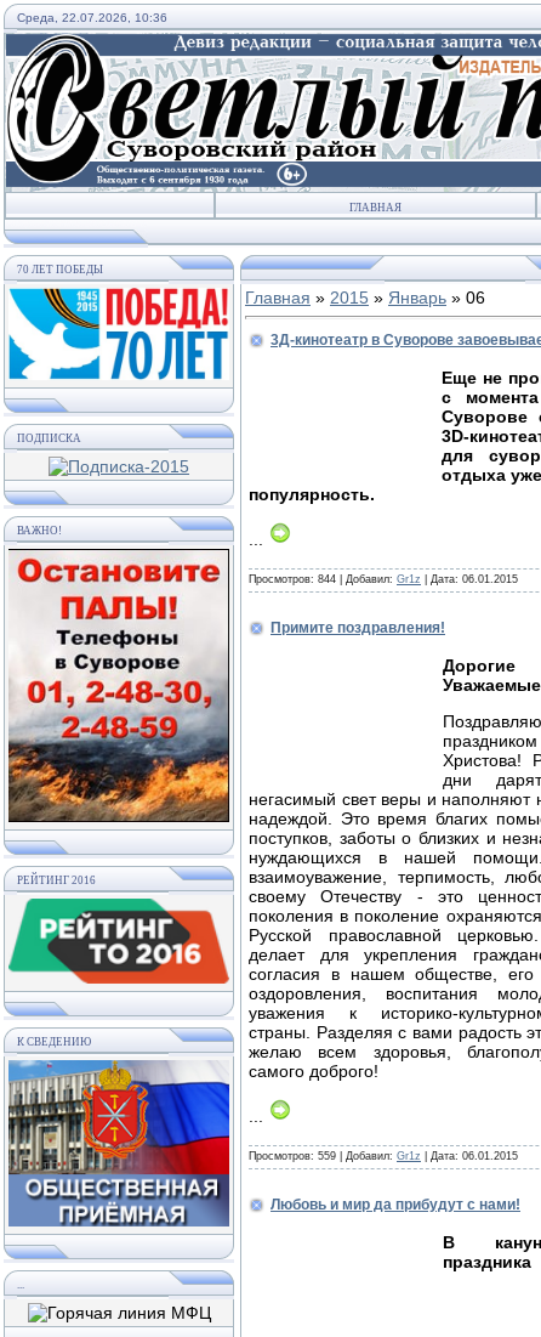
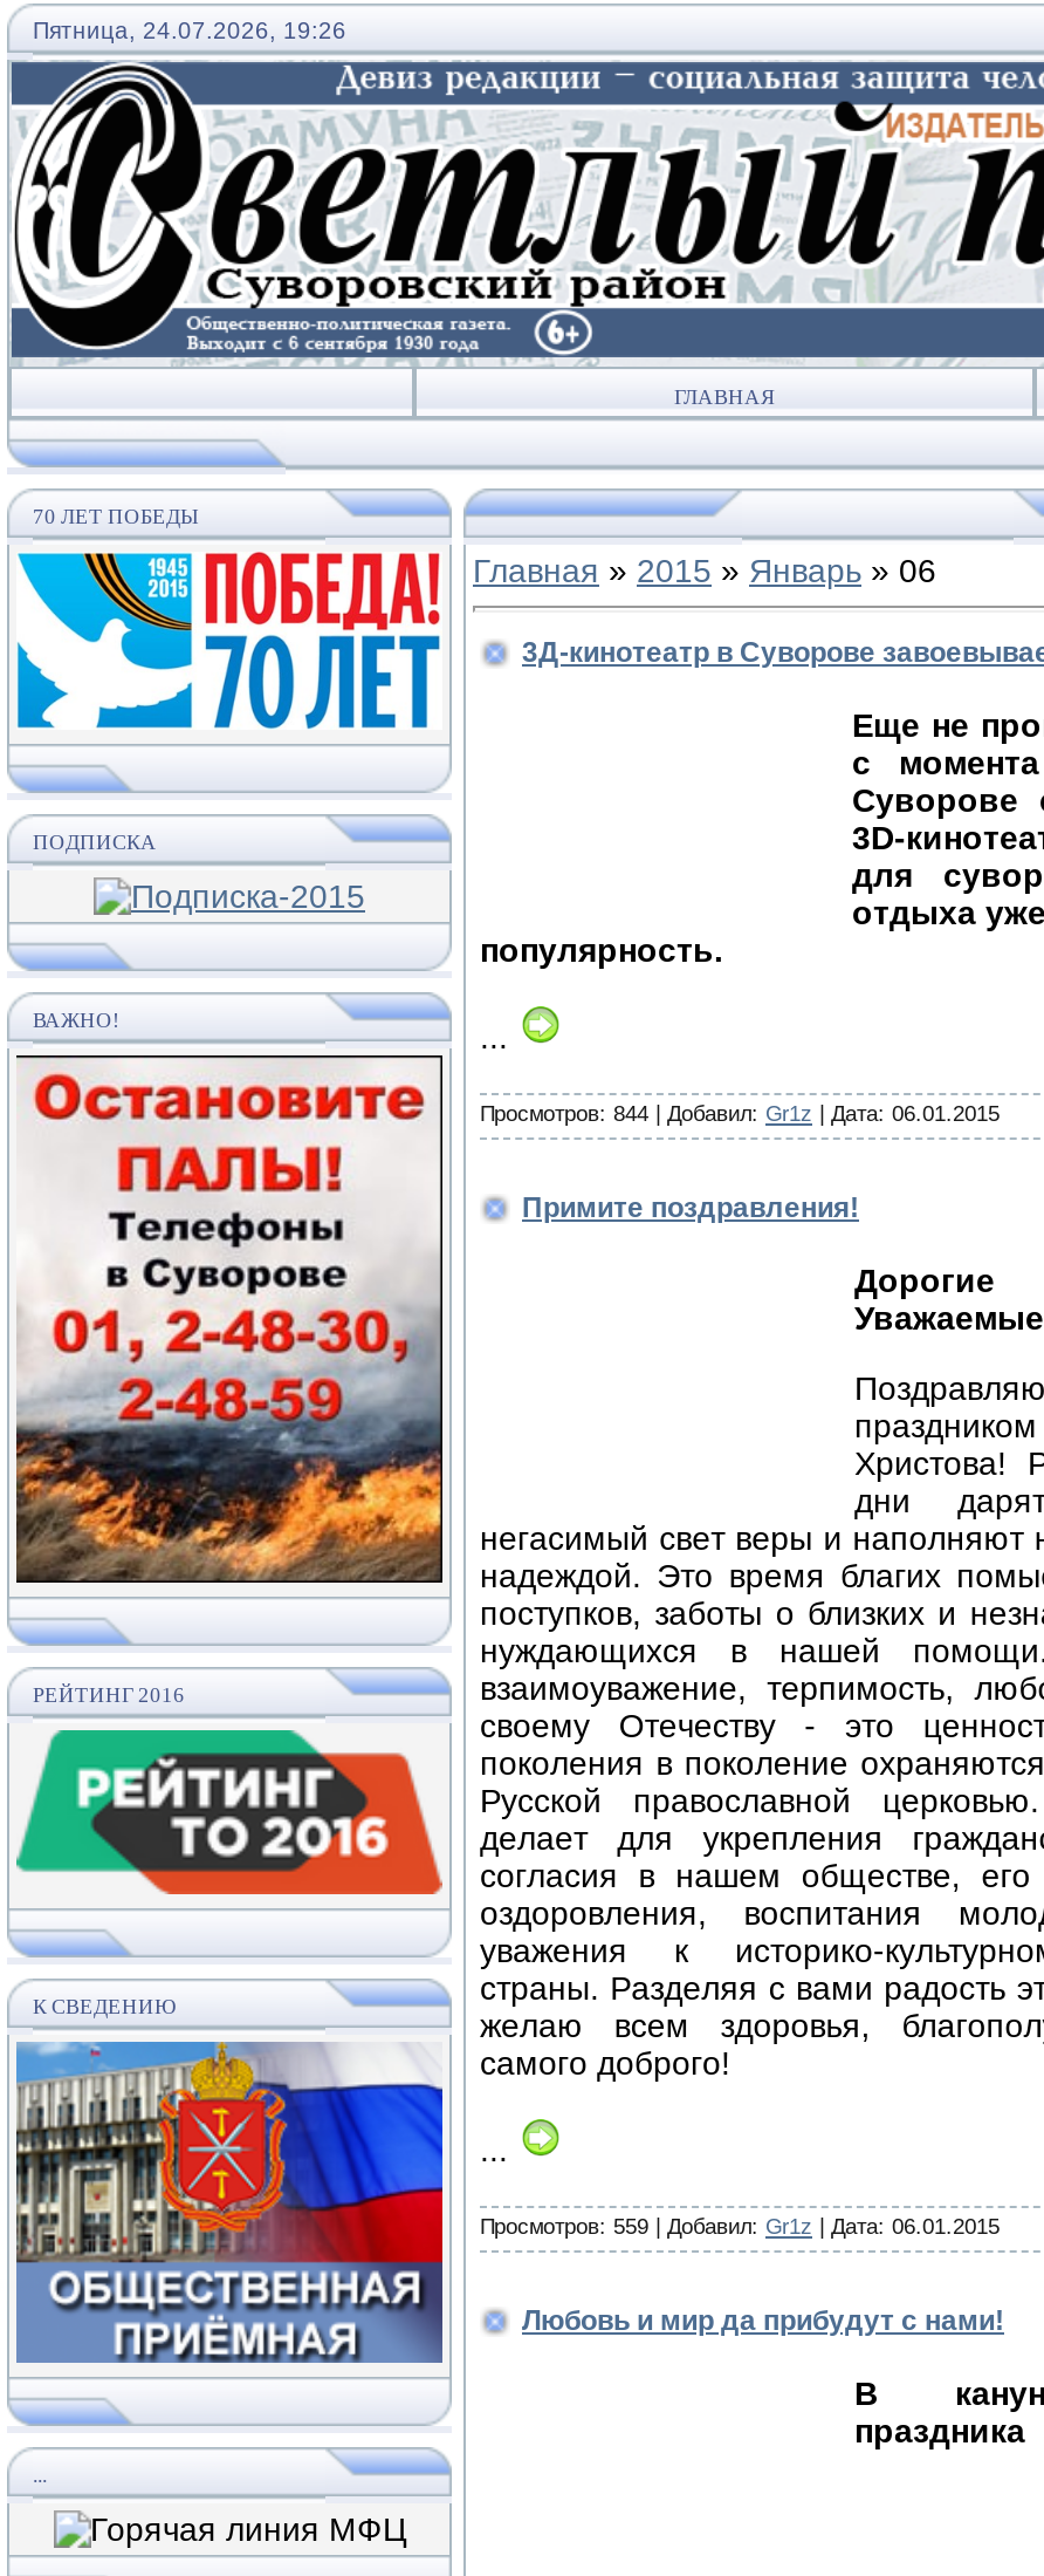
- Среда, 22.07.2026, 10:36
+ Пятница, 24.07.2026, 19:26
